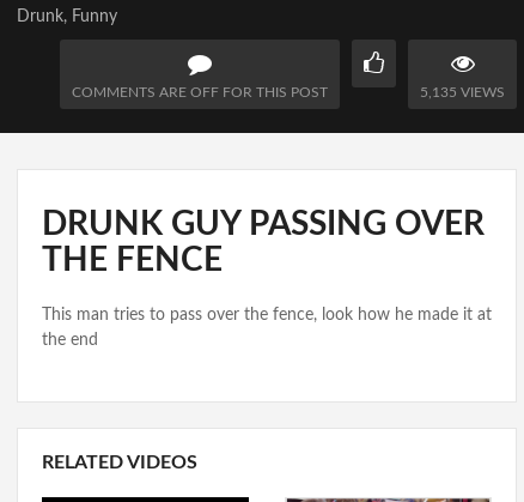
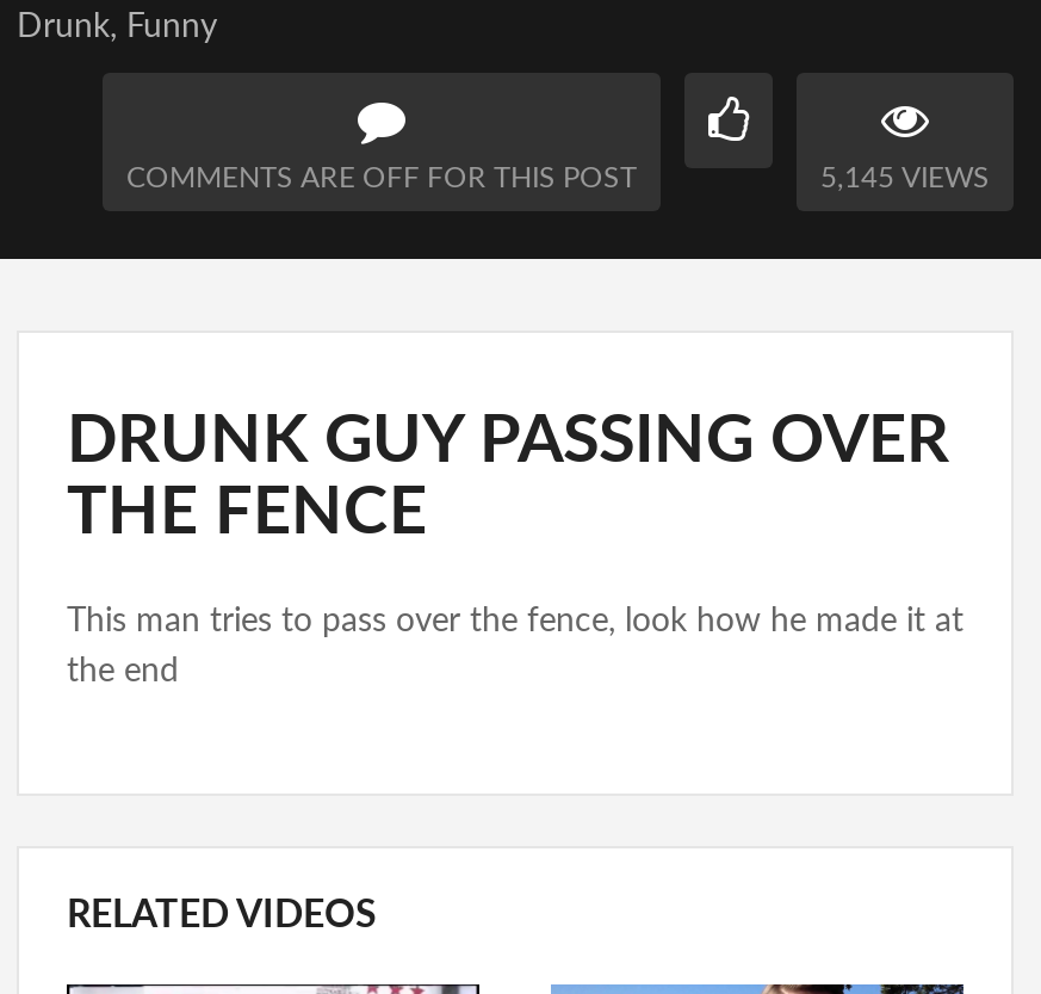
- 5,135 VIEWS
+ 5,145 VIEWS
